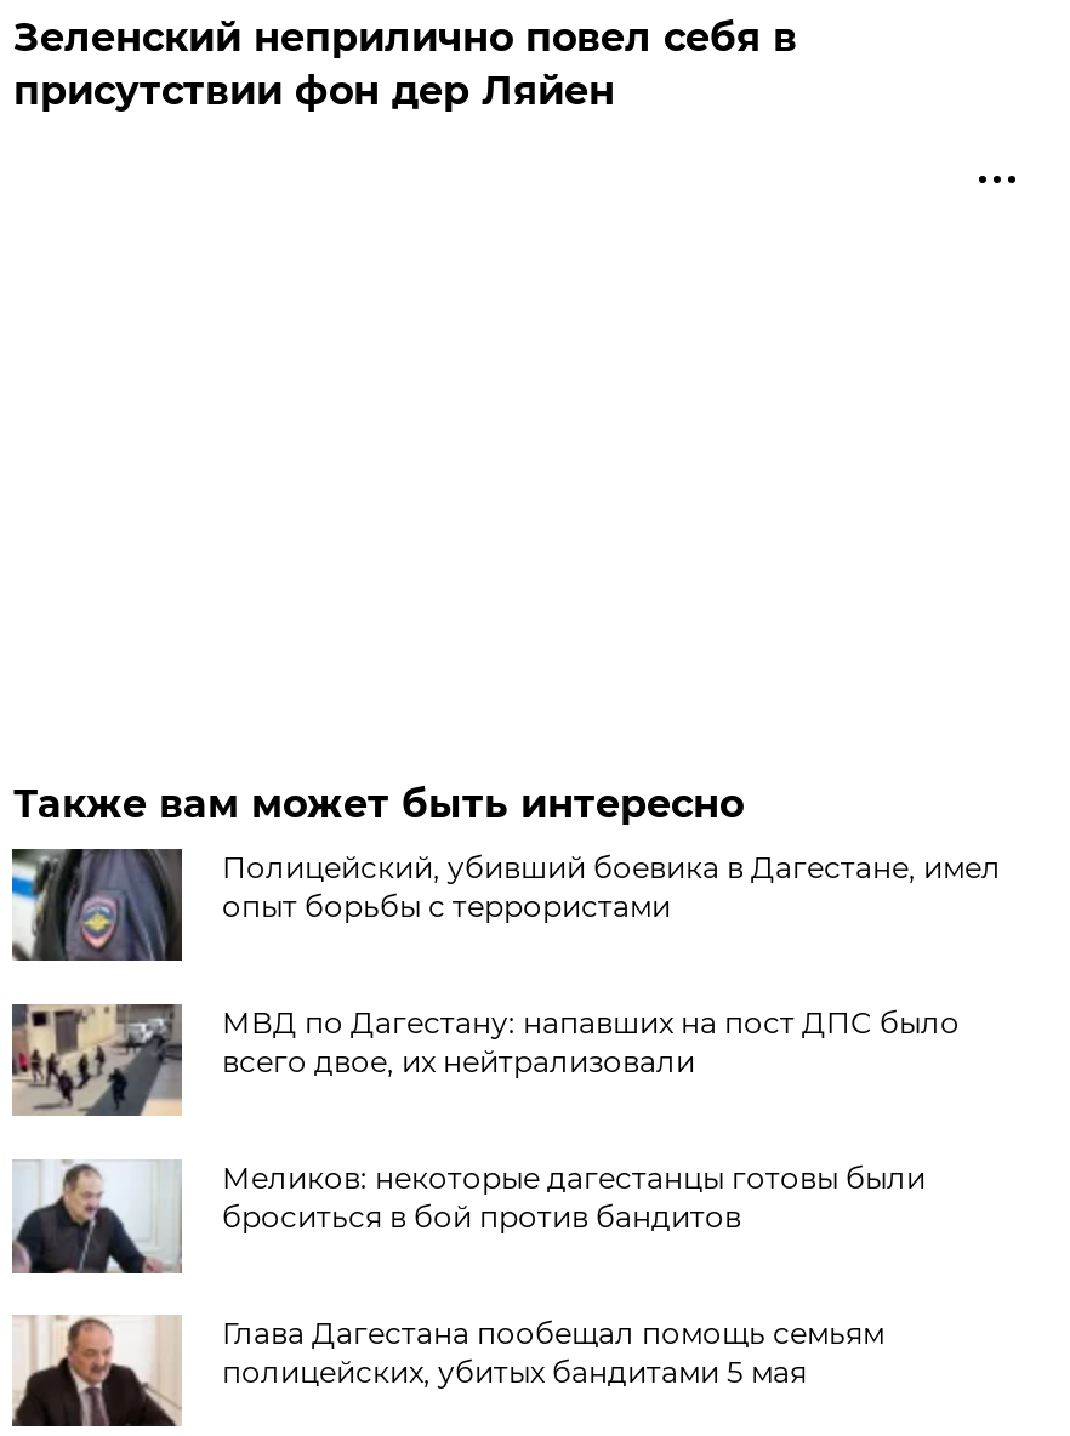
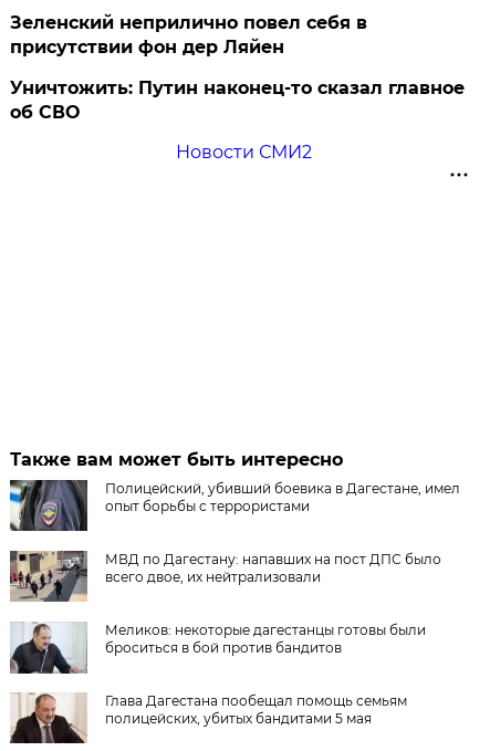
+ Уничтожить: Путин наконец-то сказал главное
+ об СВО
+ Новости СМИ2
